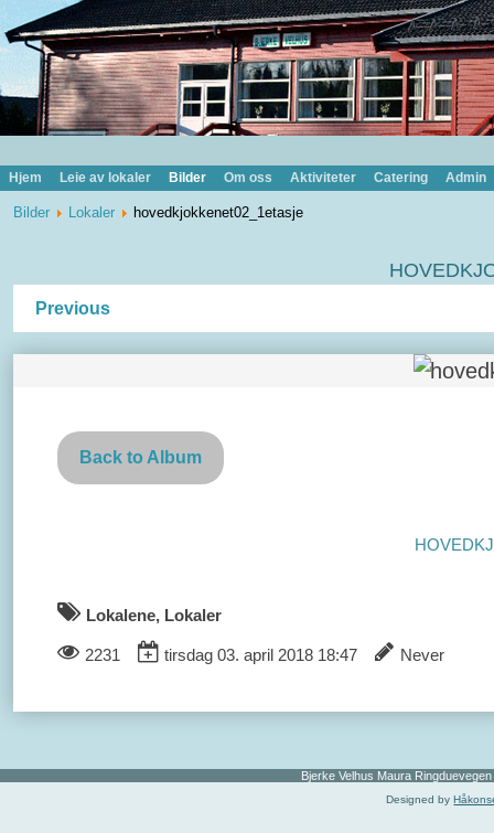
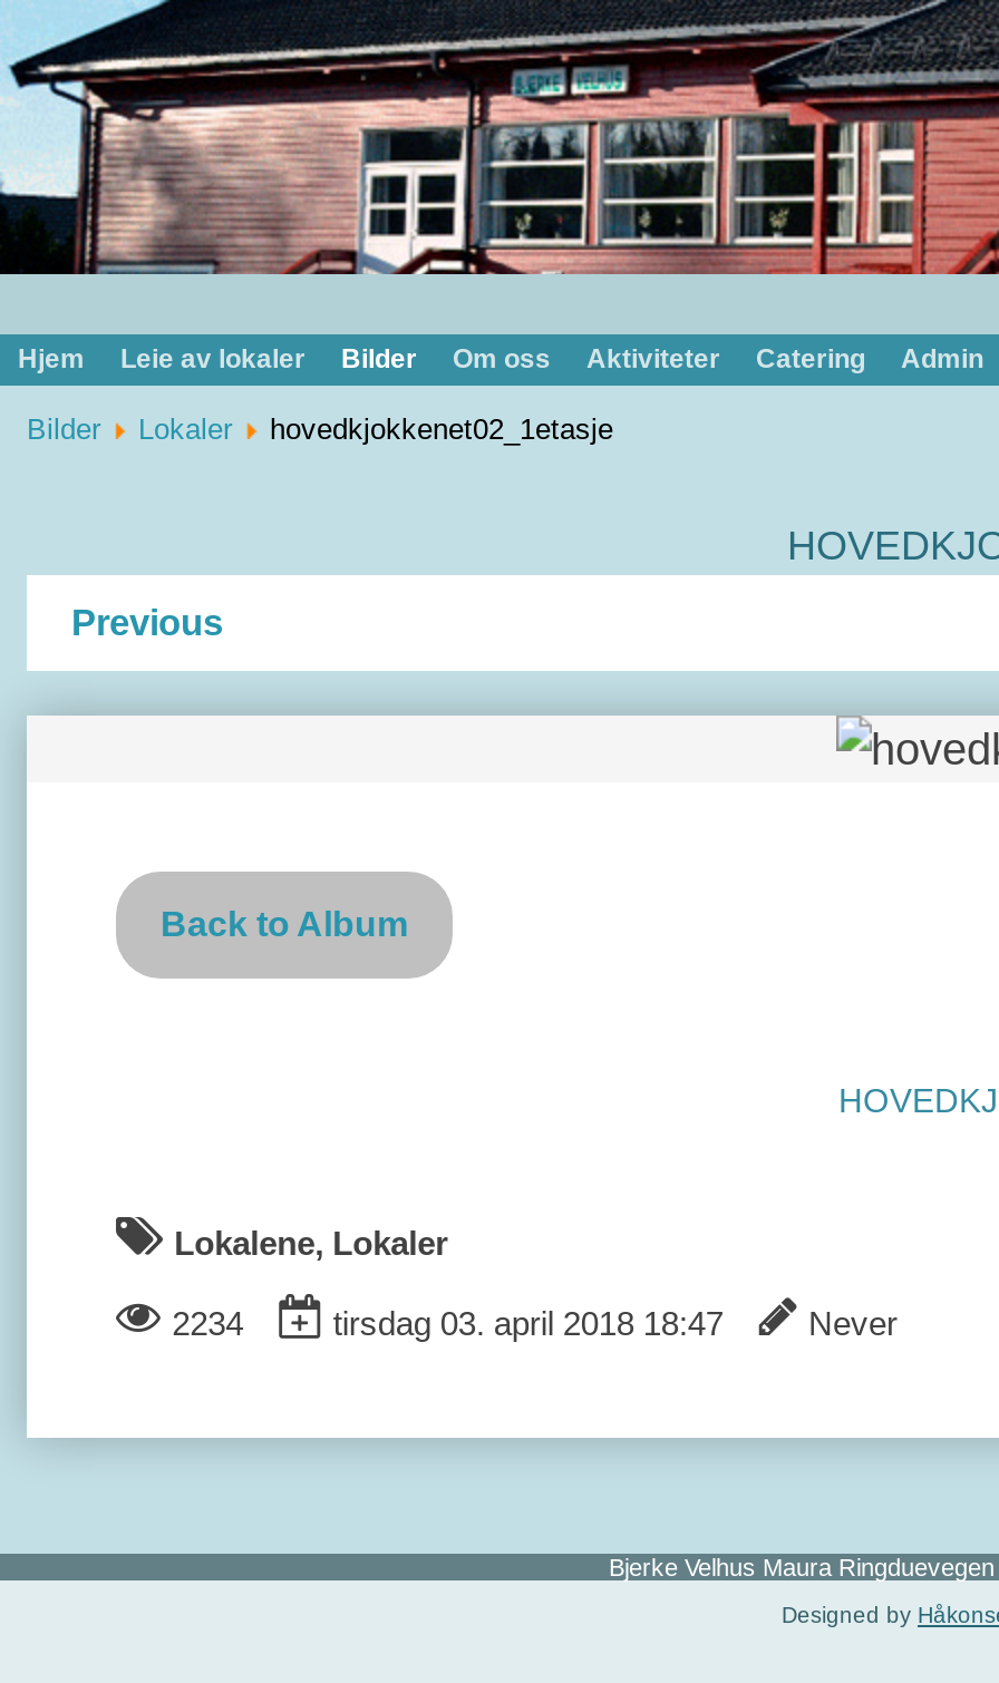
- 2231
+ 2234
